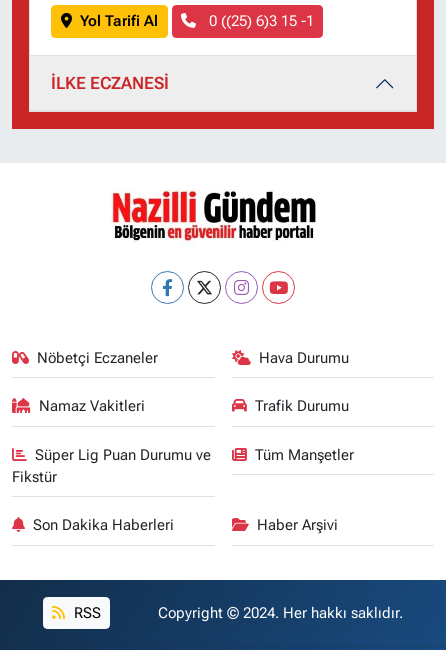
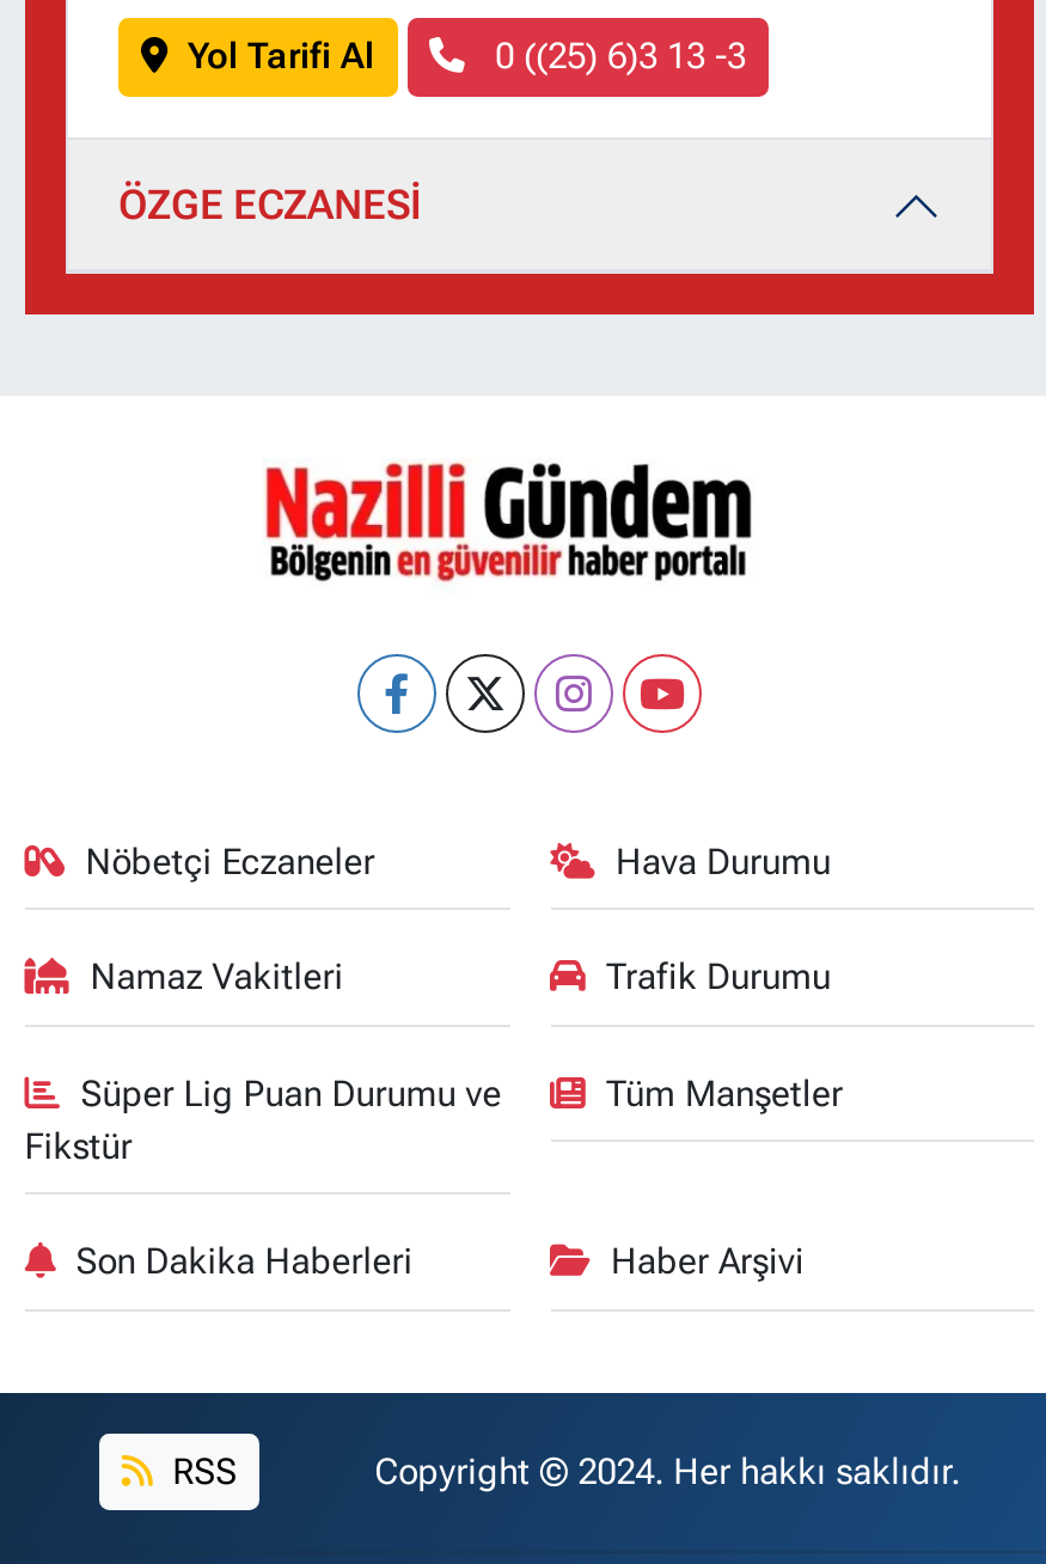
- 0 ((25) 6)3 15 -1
+ 0 ((25) 6)3 13 -3

- İLKE ECZANESİ
+ ÖZGE ECZANESİ
